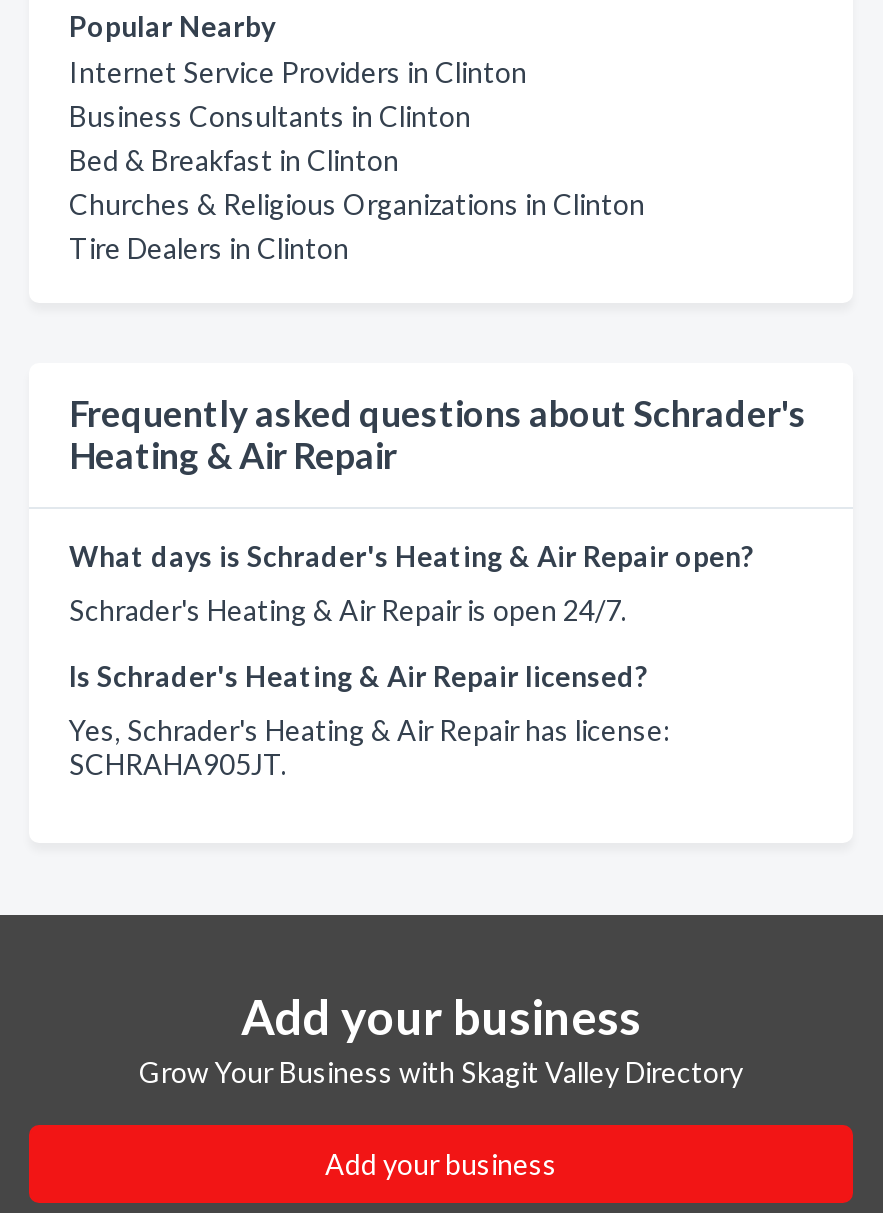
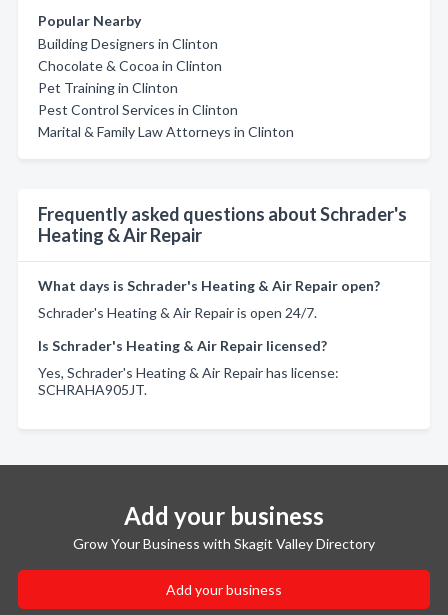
- Internet Service Providers in Clinton
- Business Consultants in Clinton
- Bed & Breakfast in Clinton
- Churches & Religious Organizations in Clinton
- Tire Dealers in Clinton
+ Building Designers in Clinton
+ Chocolate & Cocoa in Clinton
+ Pet Training in Clinton
+ Pest Control Services in Clinton
+ Marital & Family Law Attorneys in Clinton
